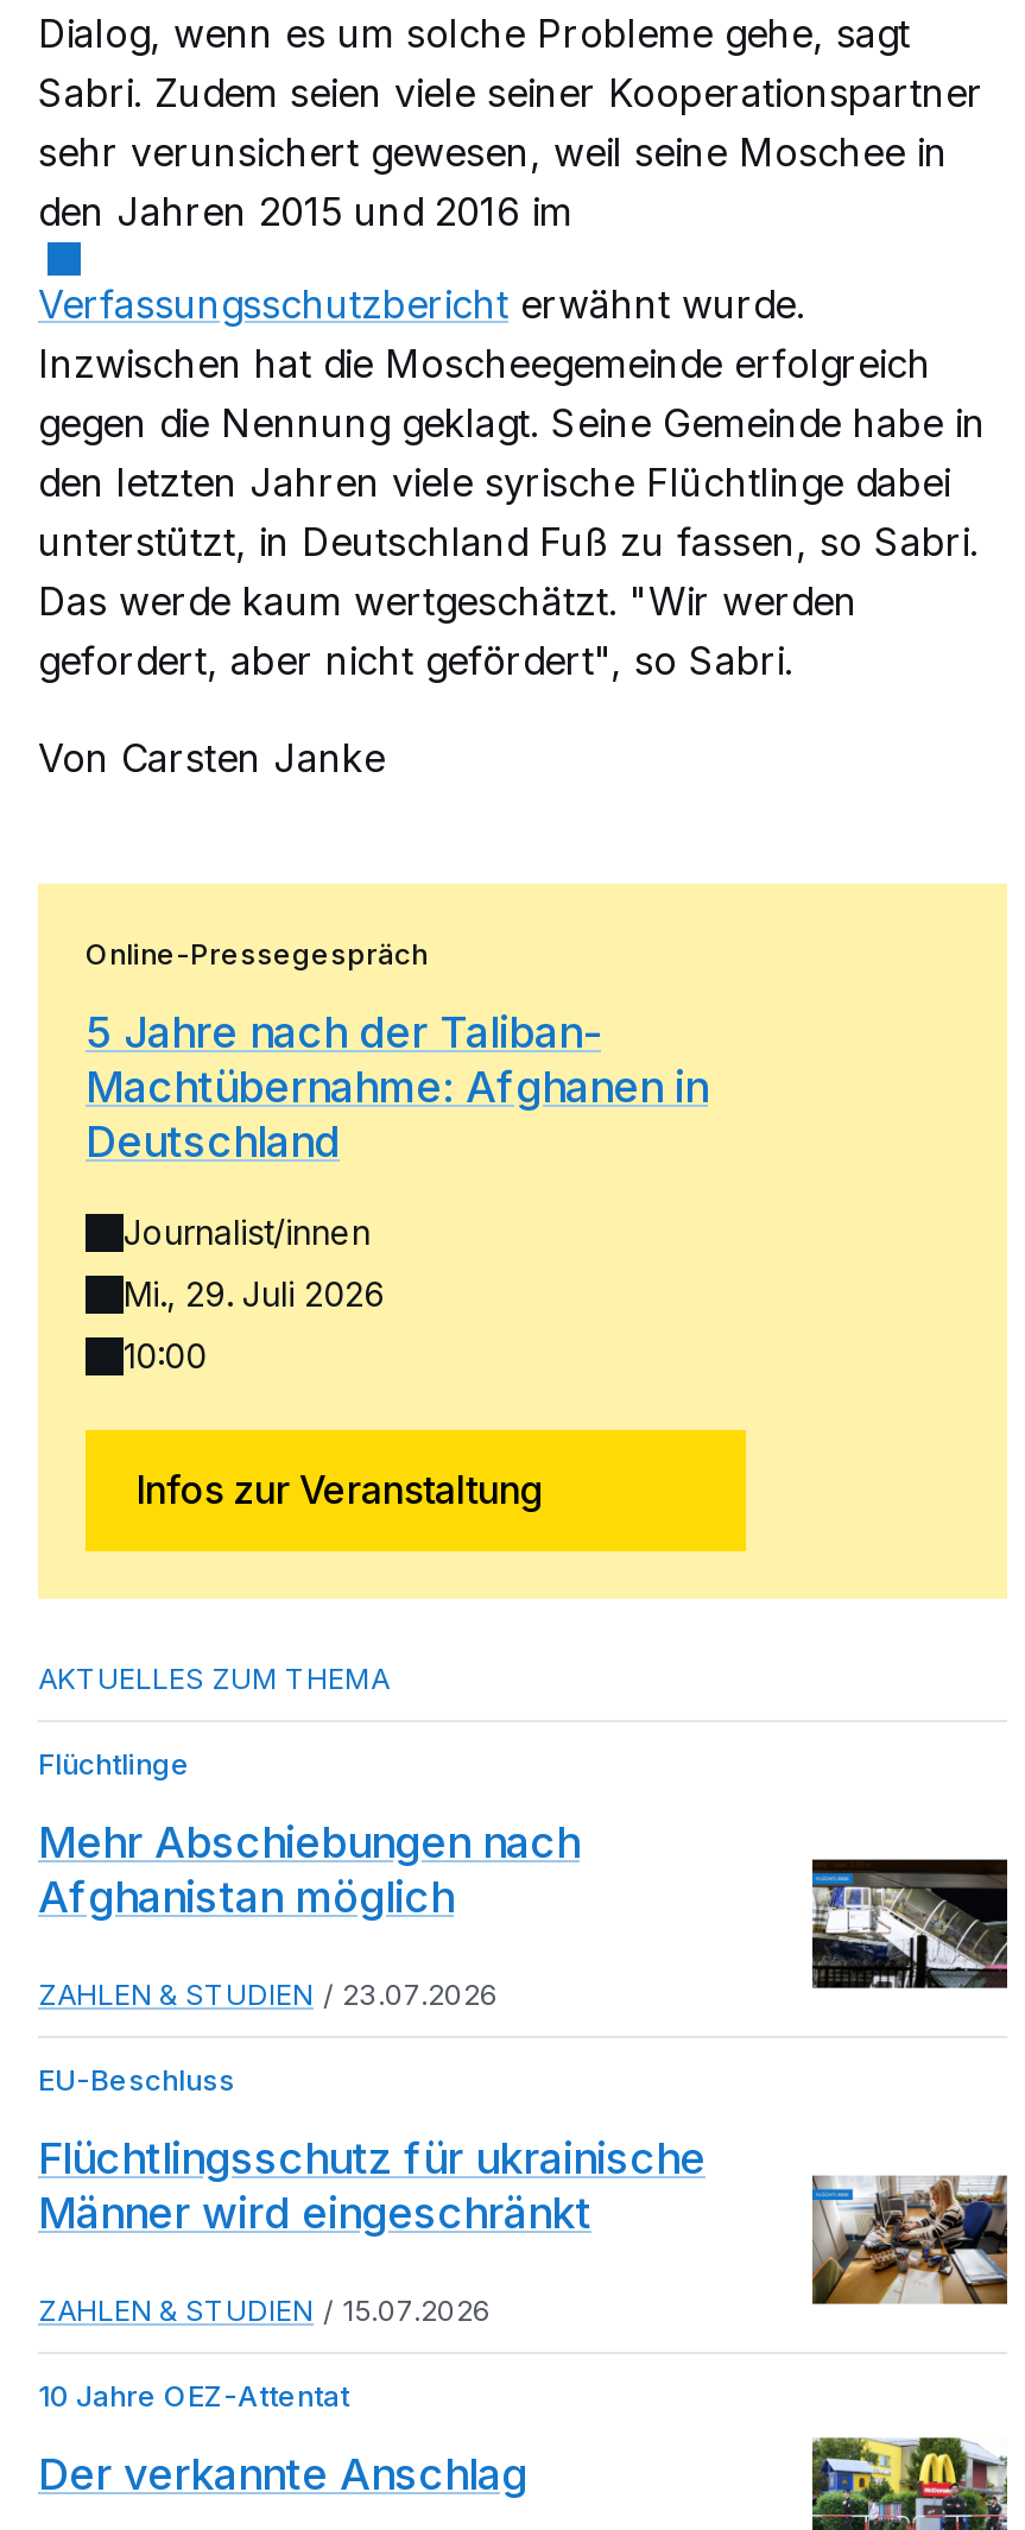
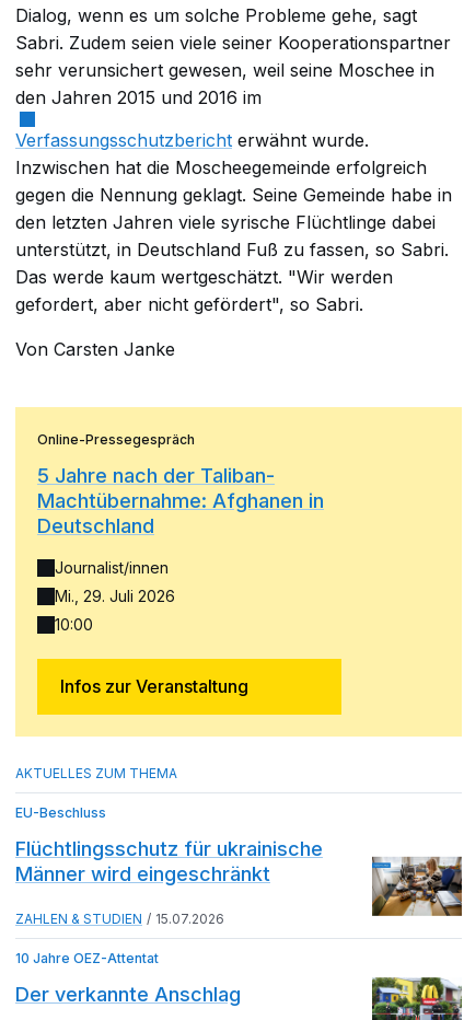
- Flüchtlinge
- Mehr Abschiebungen nach
- Afghanistan möglich
- ZAHLEN & STUDIEN
- 23.07.2026

- [image]
